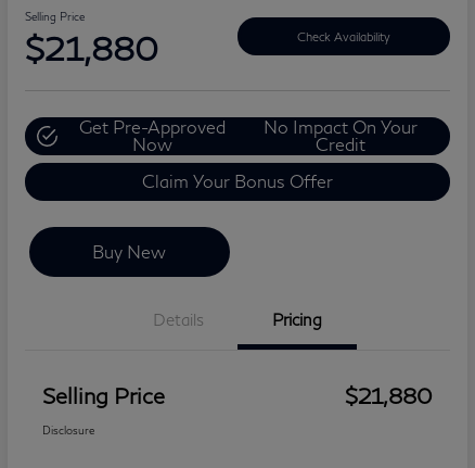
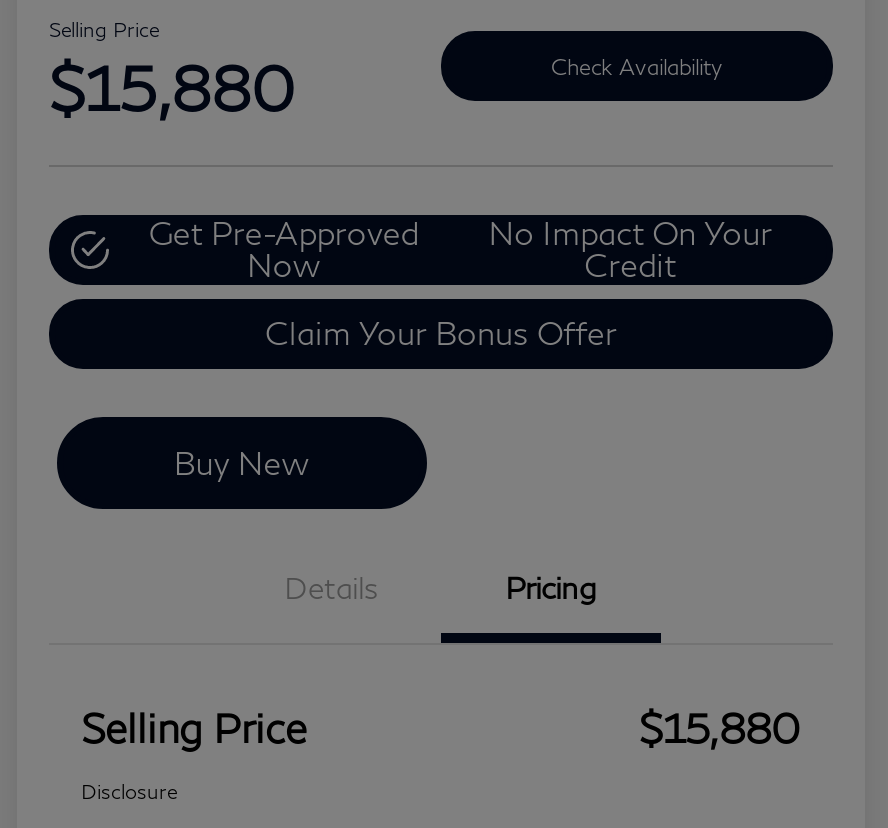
- $21,880
+ $15,880

- $21,880
+ $15,880
